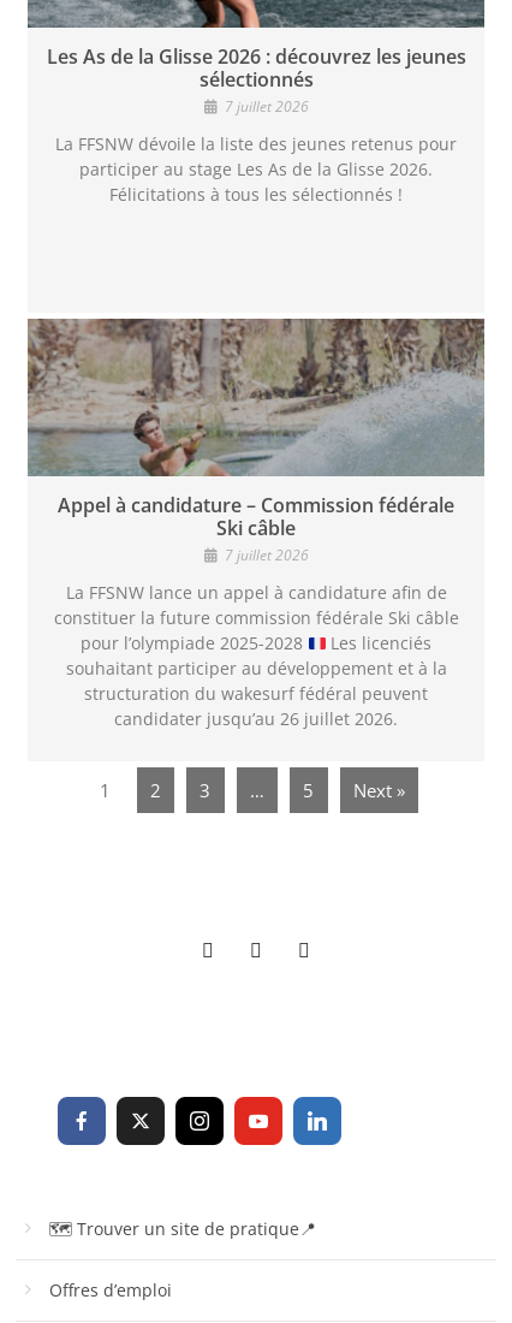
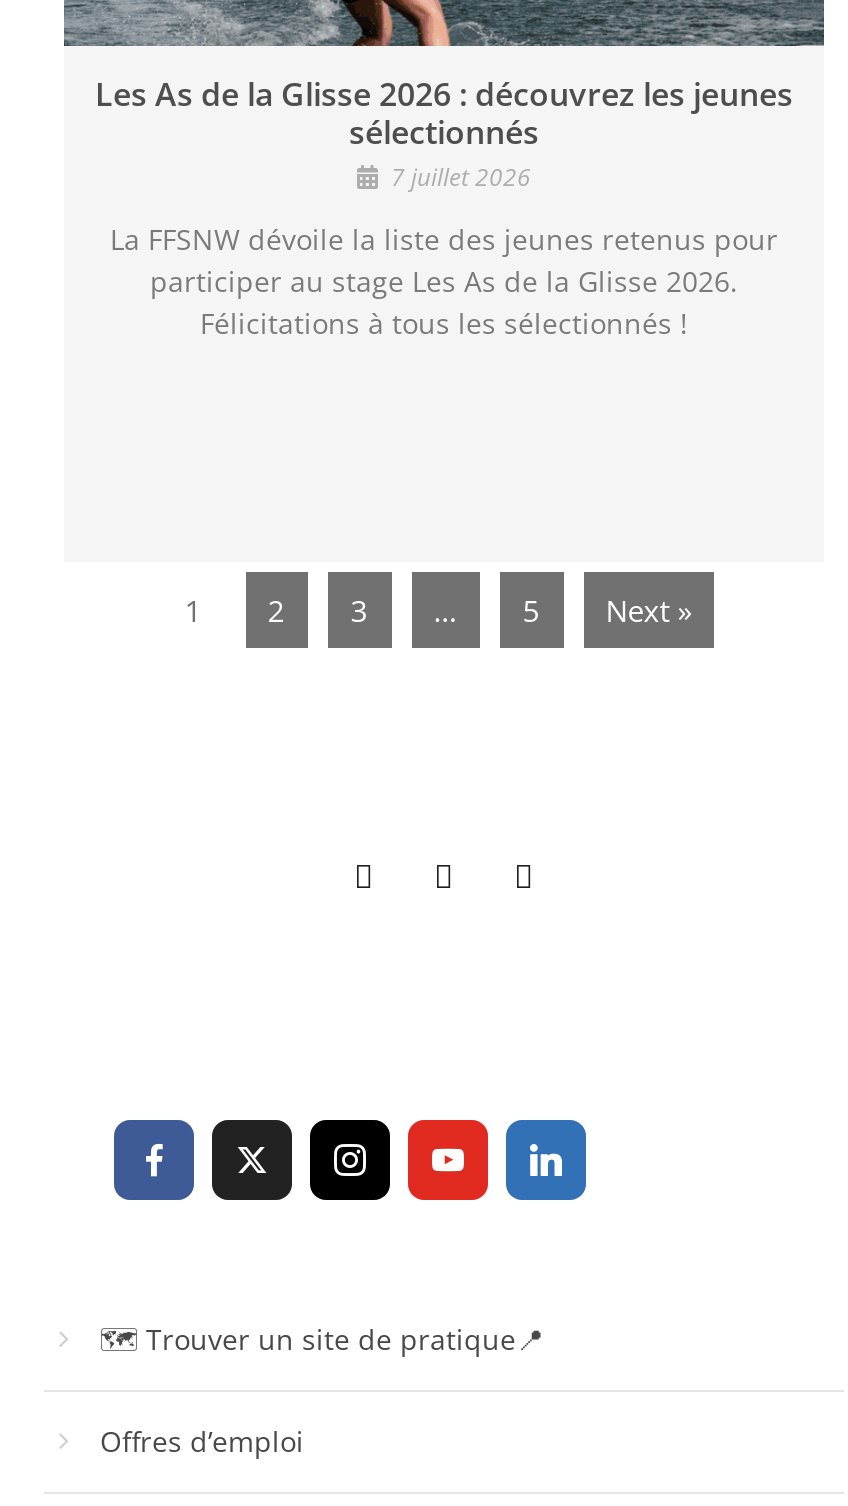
- [image]
- Appel à candidature – Commission fédérale
- Ski câble
- 7 juillet 2026
- La FFSNW lance un appel à candidature afin de
- constituer la future commission fédérale Ski câble
- pour l’olympiade 2025-2028
- Les licenciés
- souhaitant participer au développement et à la
- structuration du wakesurf fédéral peuvent
- candidater jusqu’au 26 juillet 2026.
